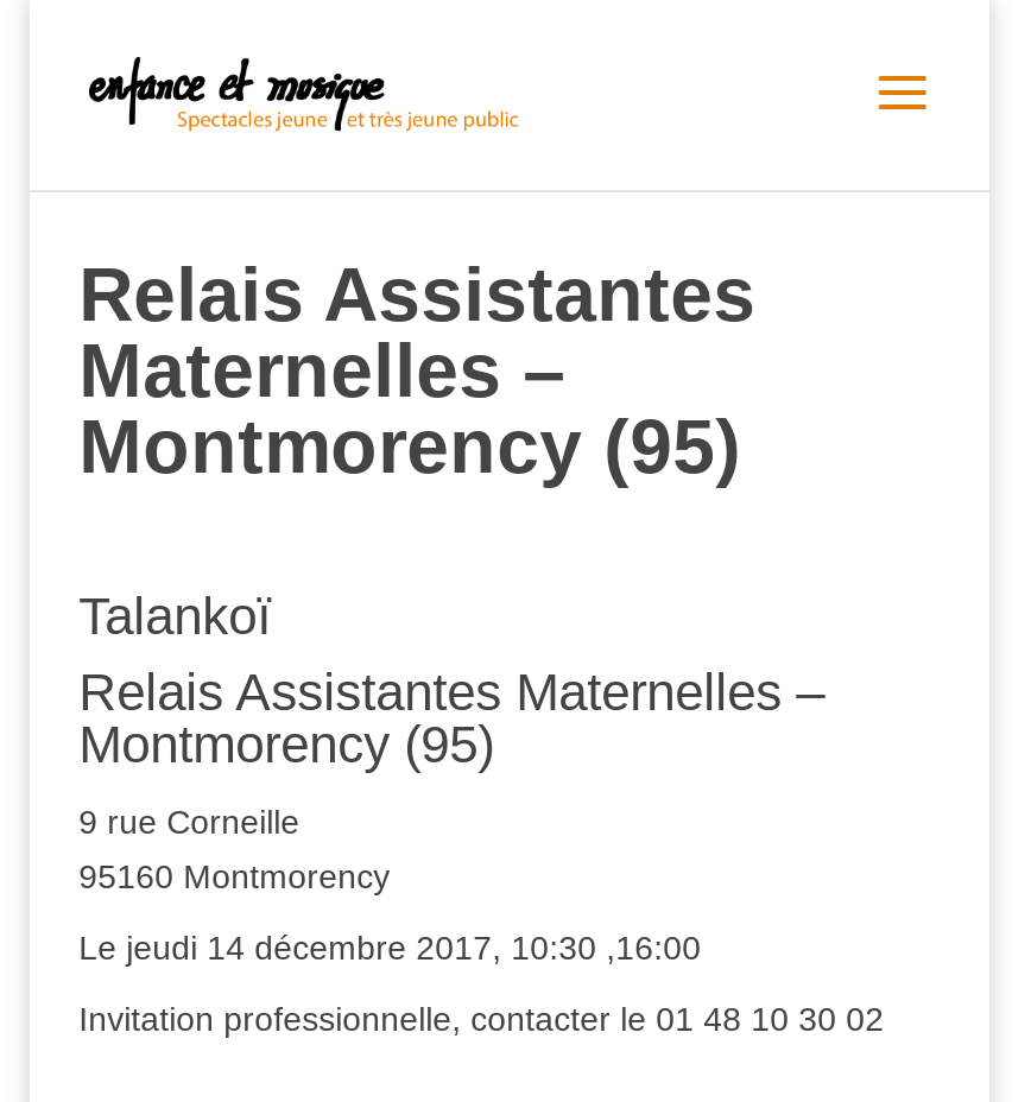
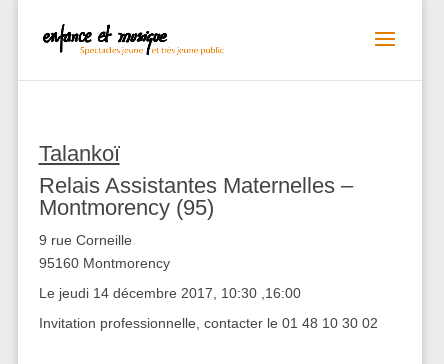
- Relais Assistantes
- Maternelles –
- Montmorency (95)
